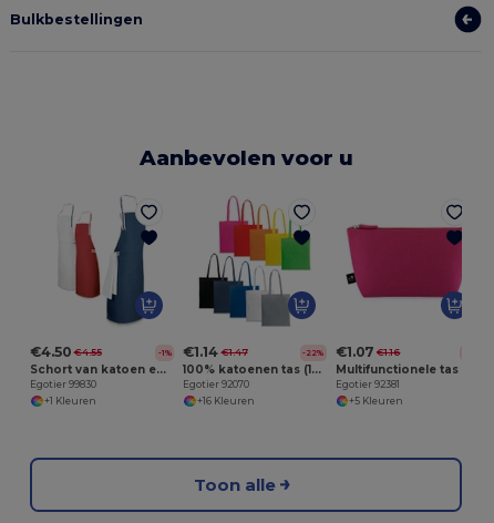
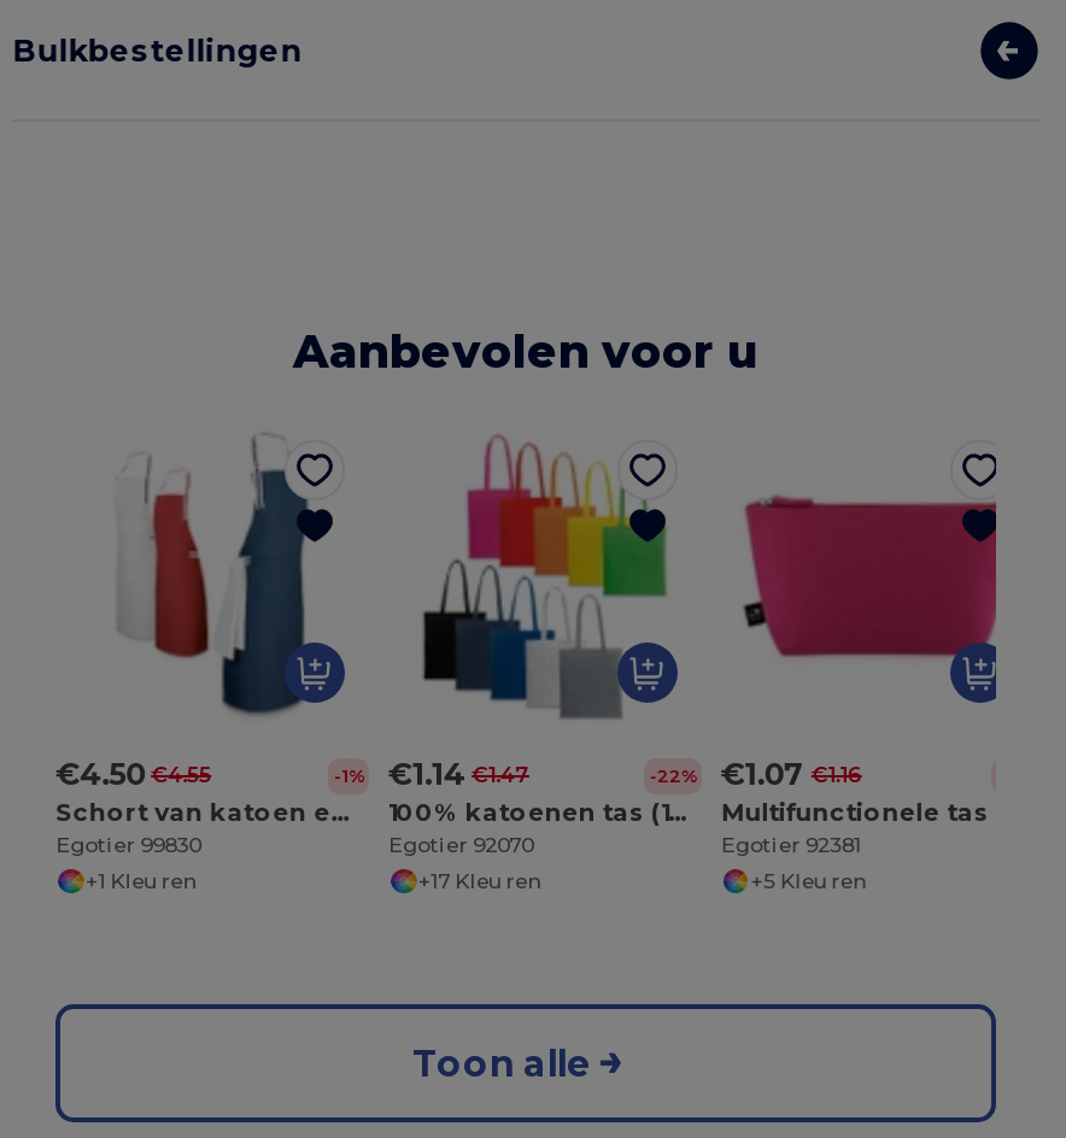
- +16 Kleuren
+ +17 Kleuren
